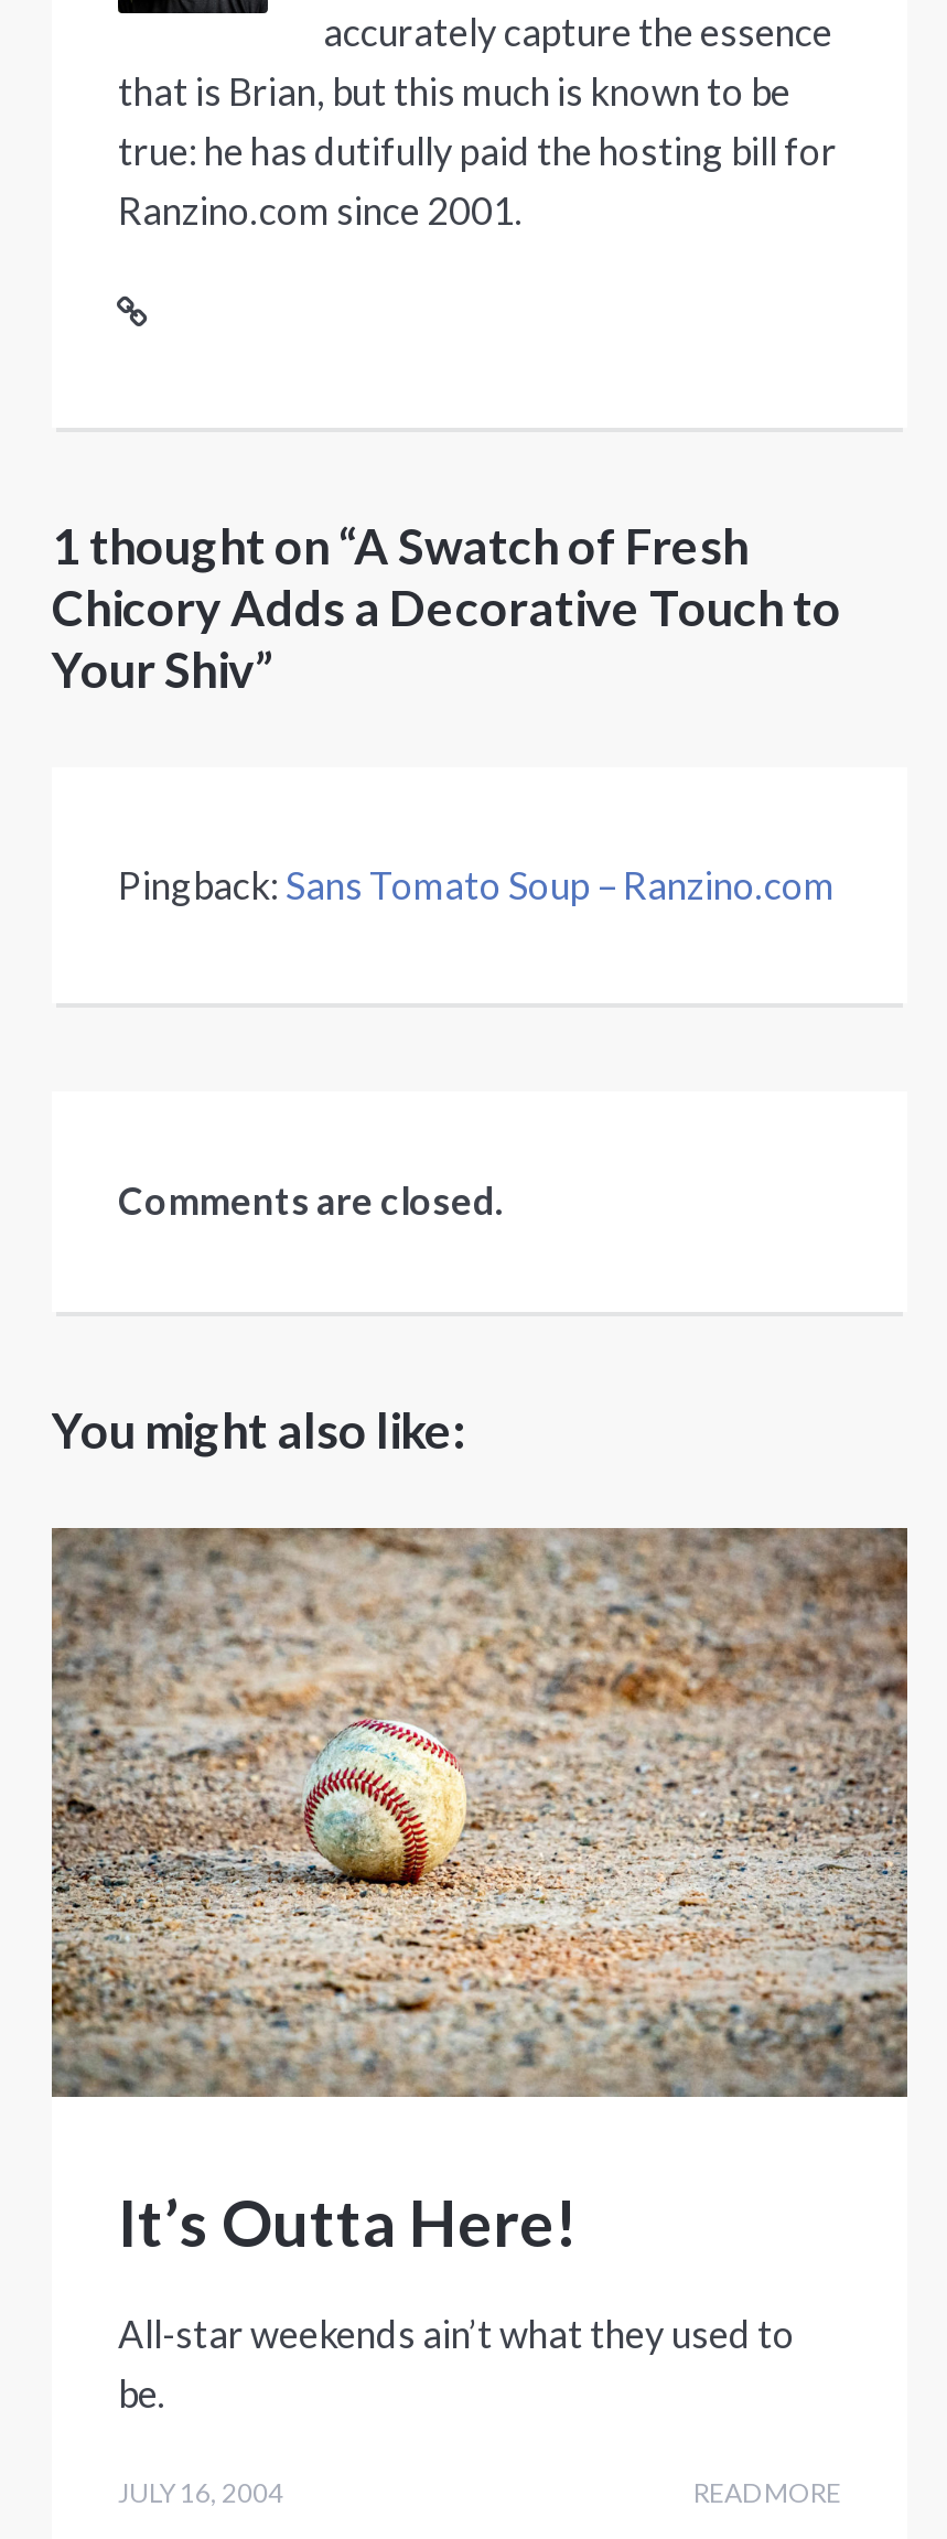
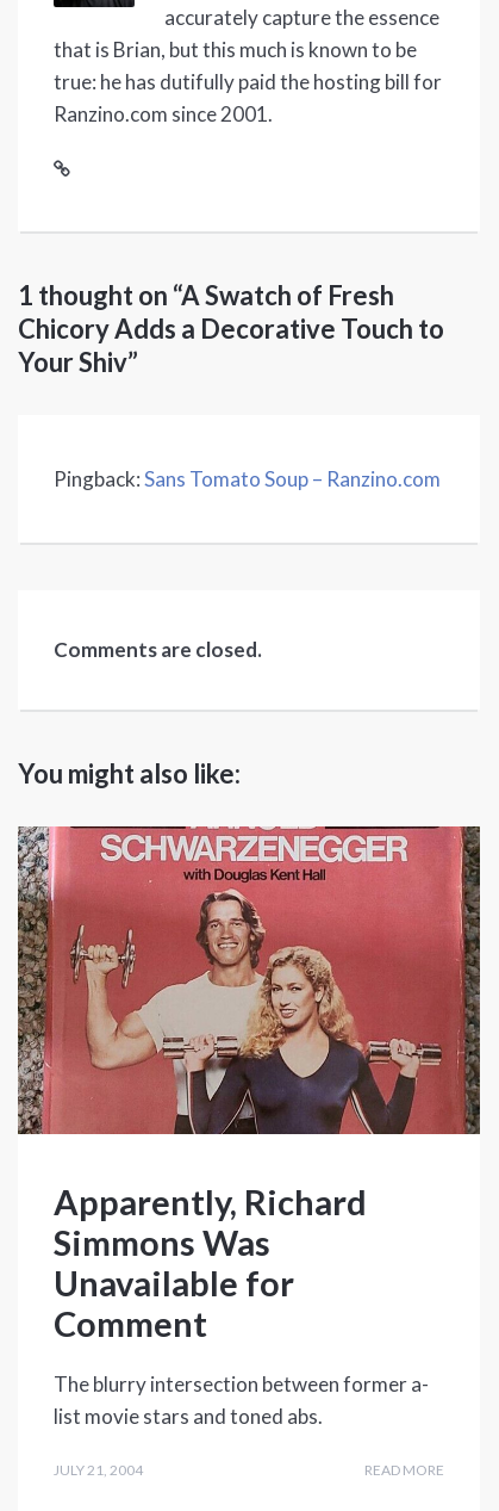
- [image]
- It’s Outta Here!
+ [image]
+ Apparently, Richard
+ Simmons Was
+ Unavailable for
+ Comment

- All-star weekends ain’t what they used to
- be.
+ The blurry intersection between former a-
+ list movie stars and toned abs.

- JULY 16, 2004
+ JULY 21, 2004
